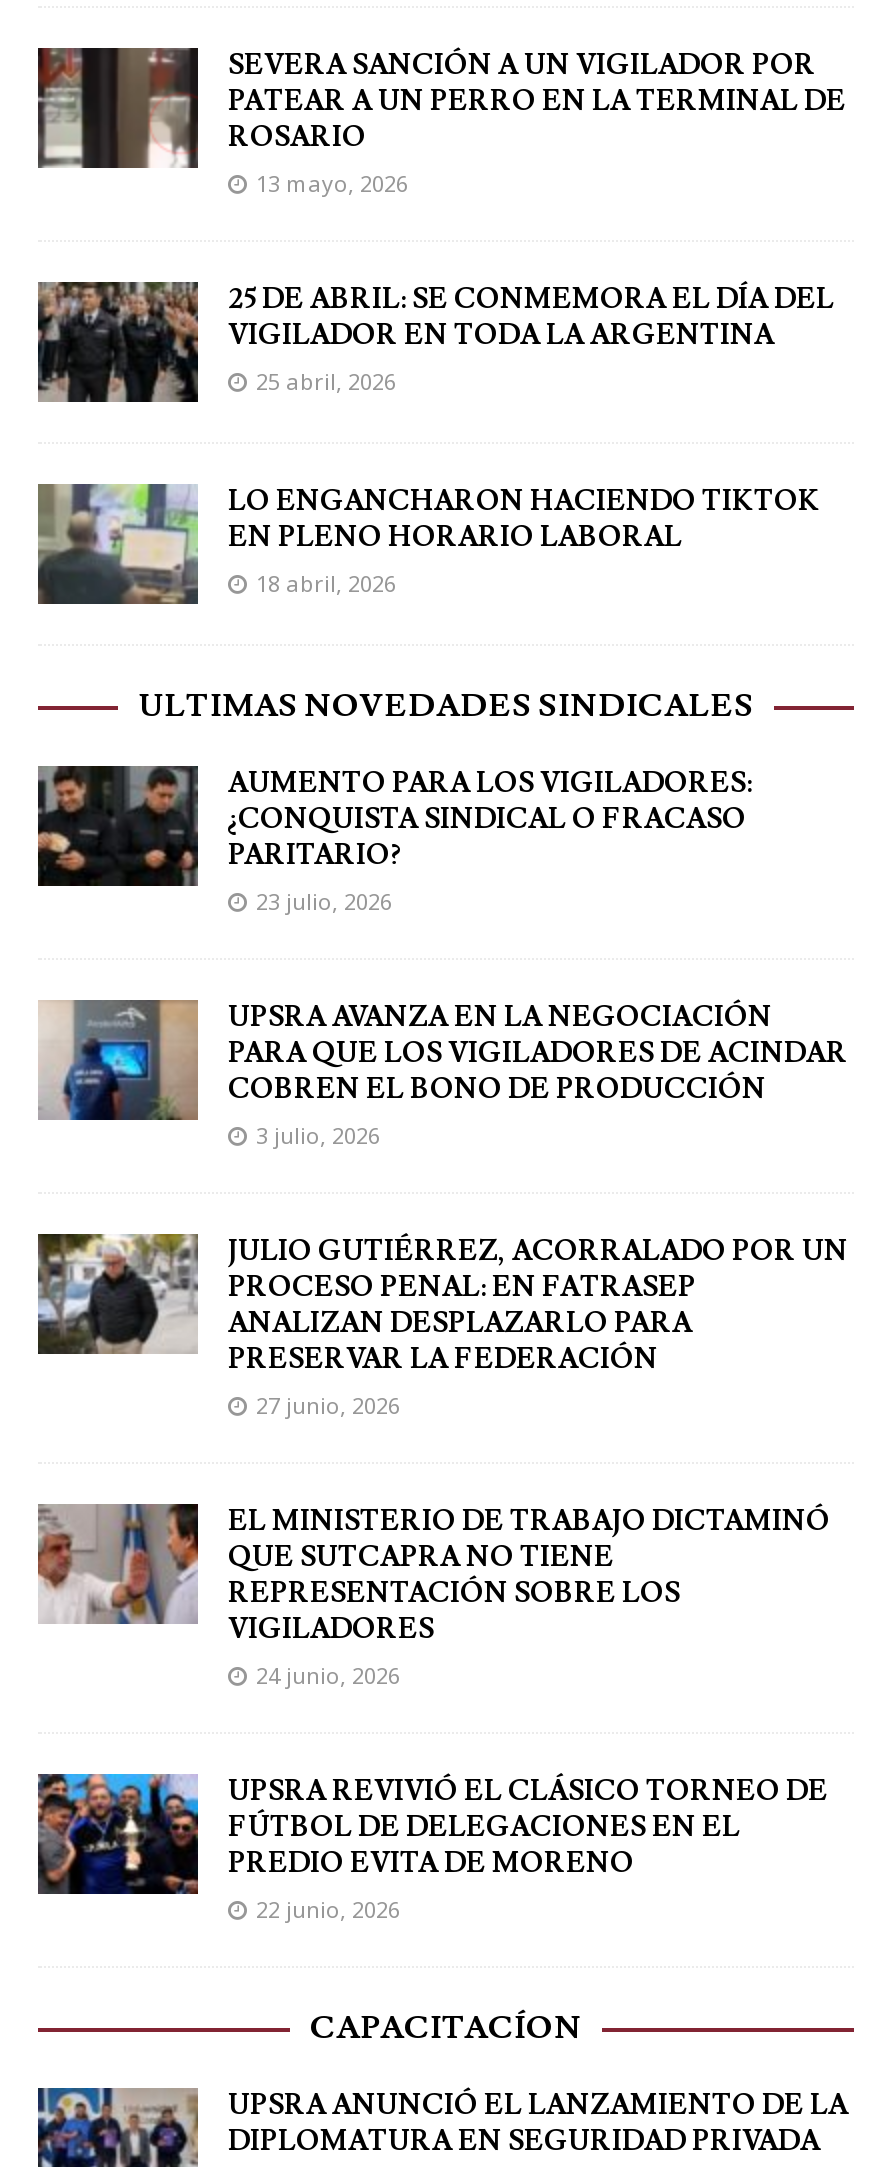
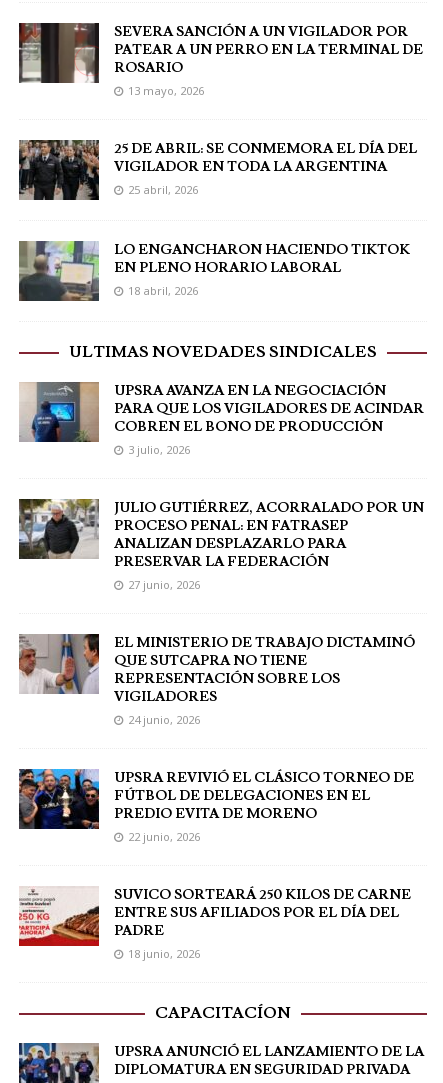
- [image]
- AUMENTO PARA LOS VIGILADORES:
- ¿CONQUISTA SINDICAL O FRACASO
- PARITARIO?
- 23 julio, 2026

moved up: [image] | UPSRA AVANZA EN LA NEGOCIACIÓN | PARA QUE LOS VIGILADORES DE ACINDAR | ... | PREDIO EVITA DE MORENO | 22 junio, 2026

+ [image]
+ SUVICO SORTEARÁ 250 KILOS DE CARNE
+ ENTRE SUS AFILIADOS POR EL DÍA DEL
+ PADRE
+ 18 junio, 2026
